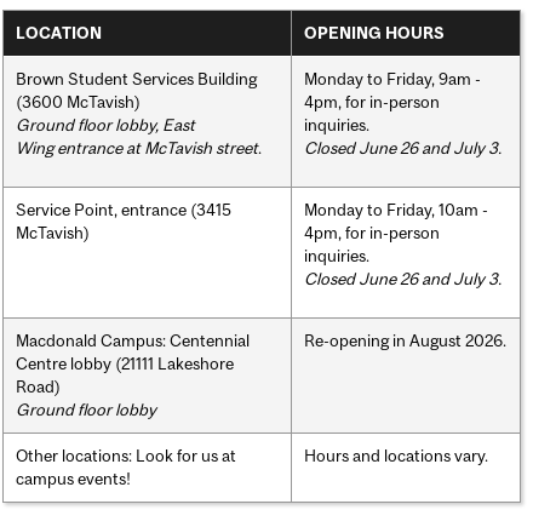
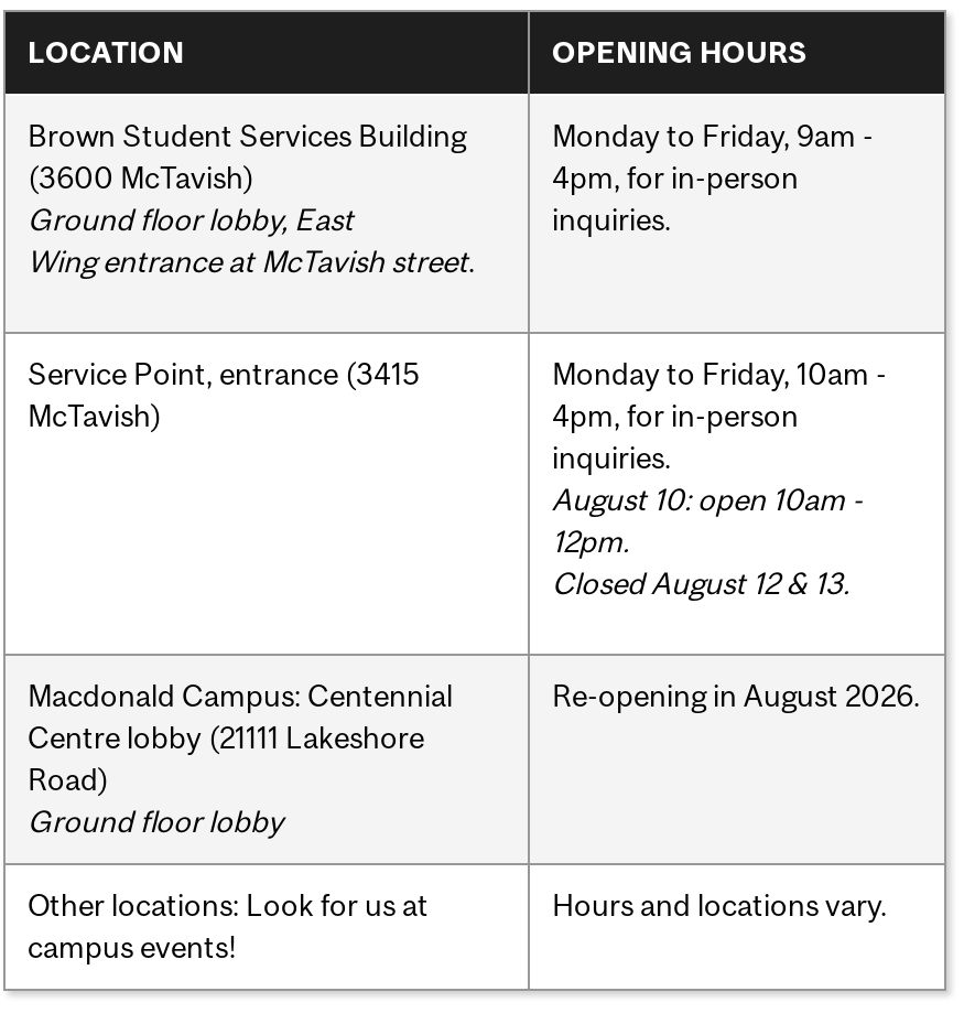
- Closed June 26 and July 3.

- Closed June 26 and July 3.
+ August 10: open 10am -
+ 12pm.
+ Closed August 12 & 13.
